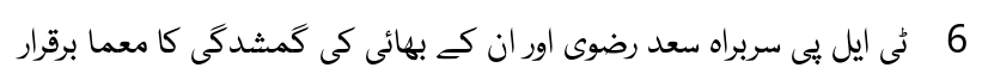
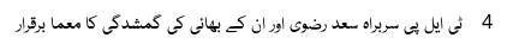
- 6 ٹی ایل پی سربراہ سعد رضوی اور ان کے بھائی کی گمشدگی کا معما برقرار
+ 4 ٹی ایل پی سربراہ سعد رضوی اور ان کے بھائی کی گمشدگی کا معما برقرار
